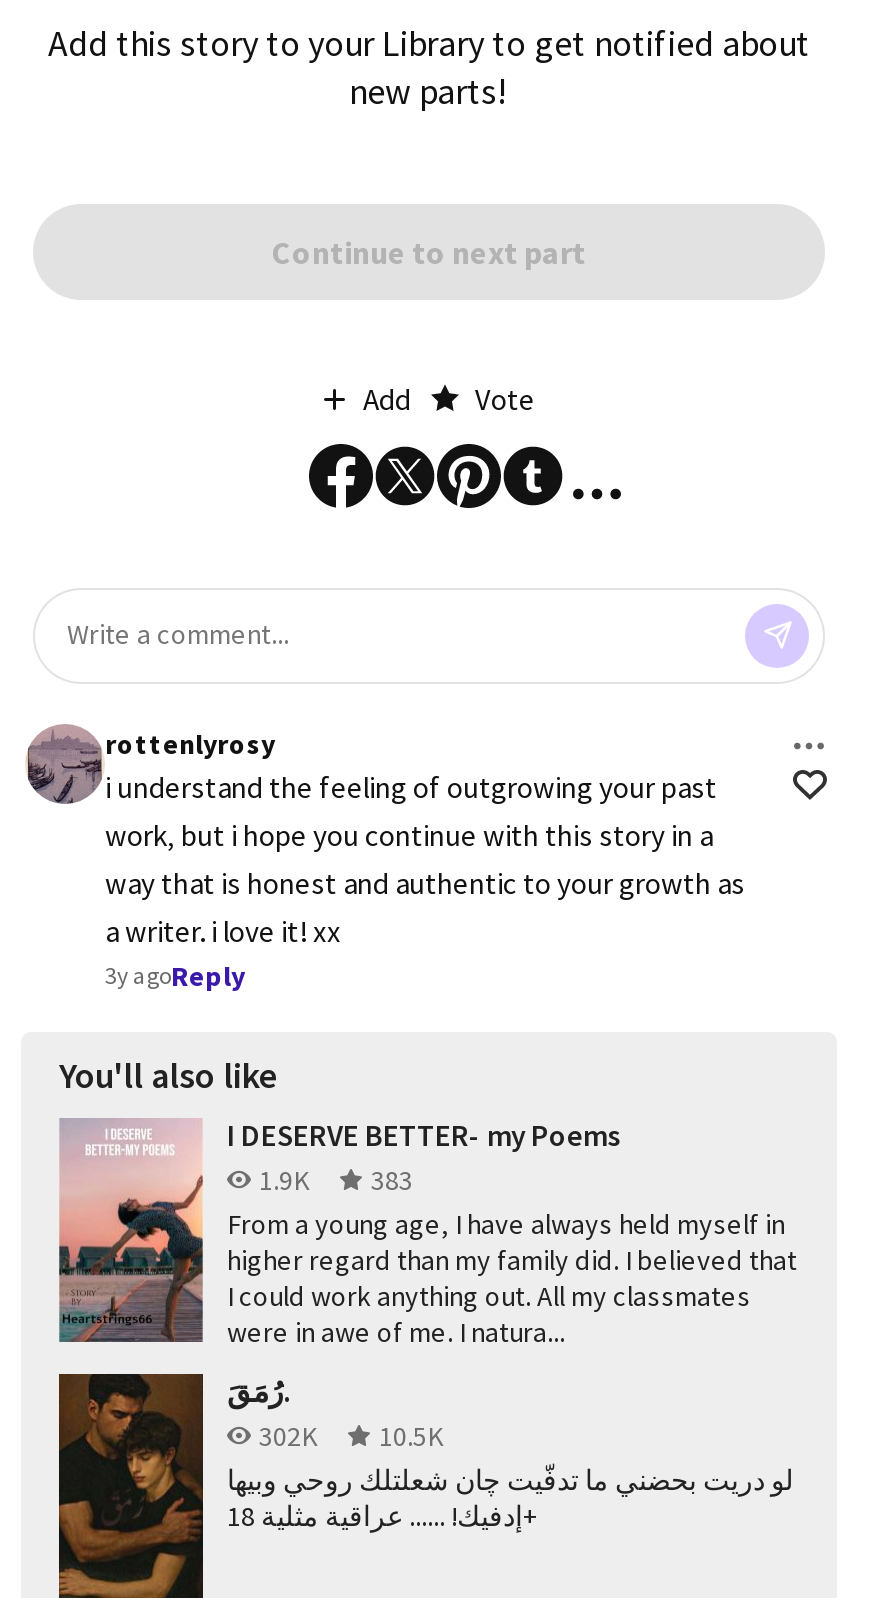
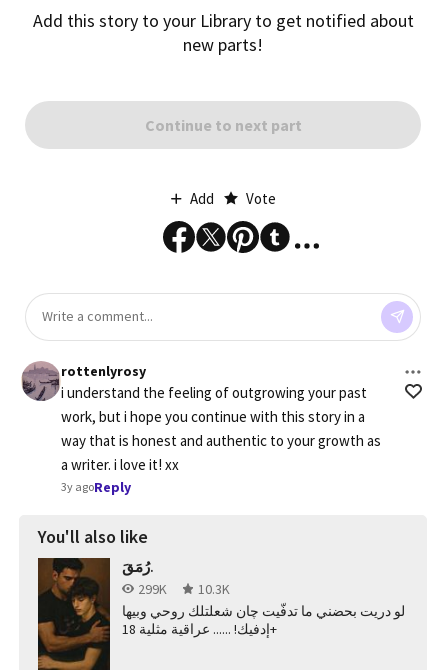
- [image]
- I DESERVE BETTER- my Poems
- 1.9K
- 383
- From a young age, I have always held myself in
- higher regard than my family did. I believed that
- I could work anything out. All my classmates
- were in awe of me. I natura...

- 302K
- 10.5K
+ 299K
+ 10.3K
